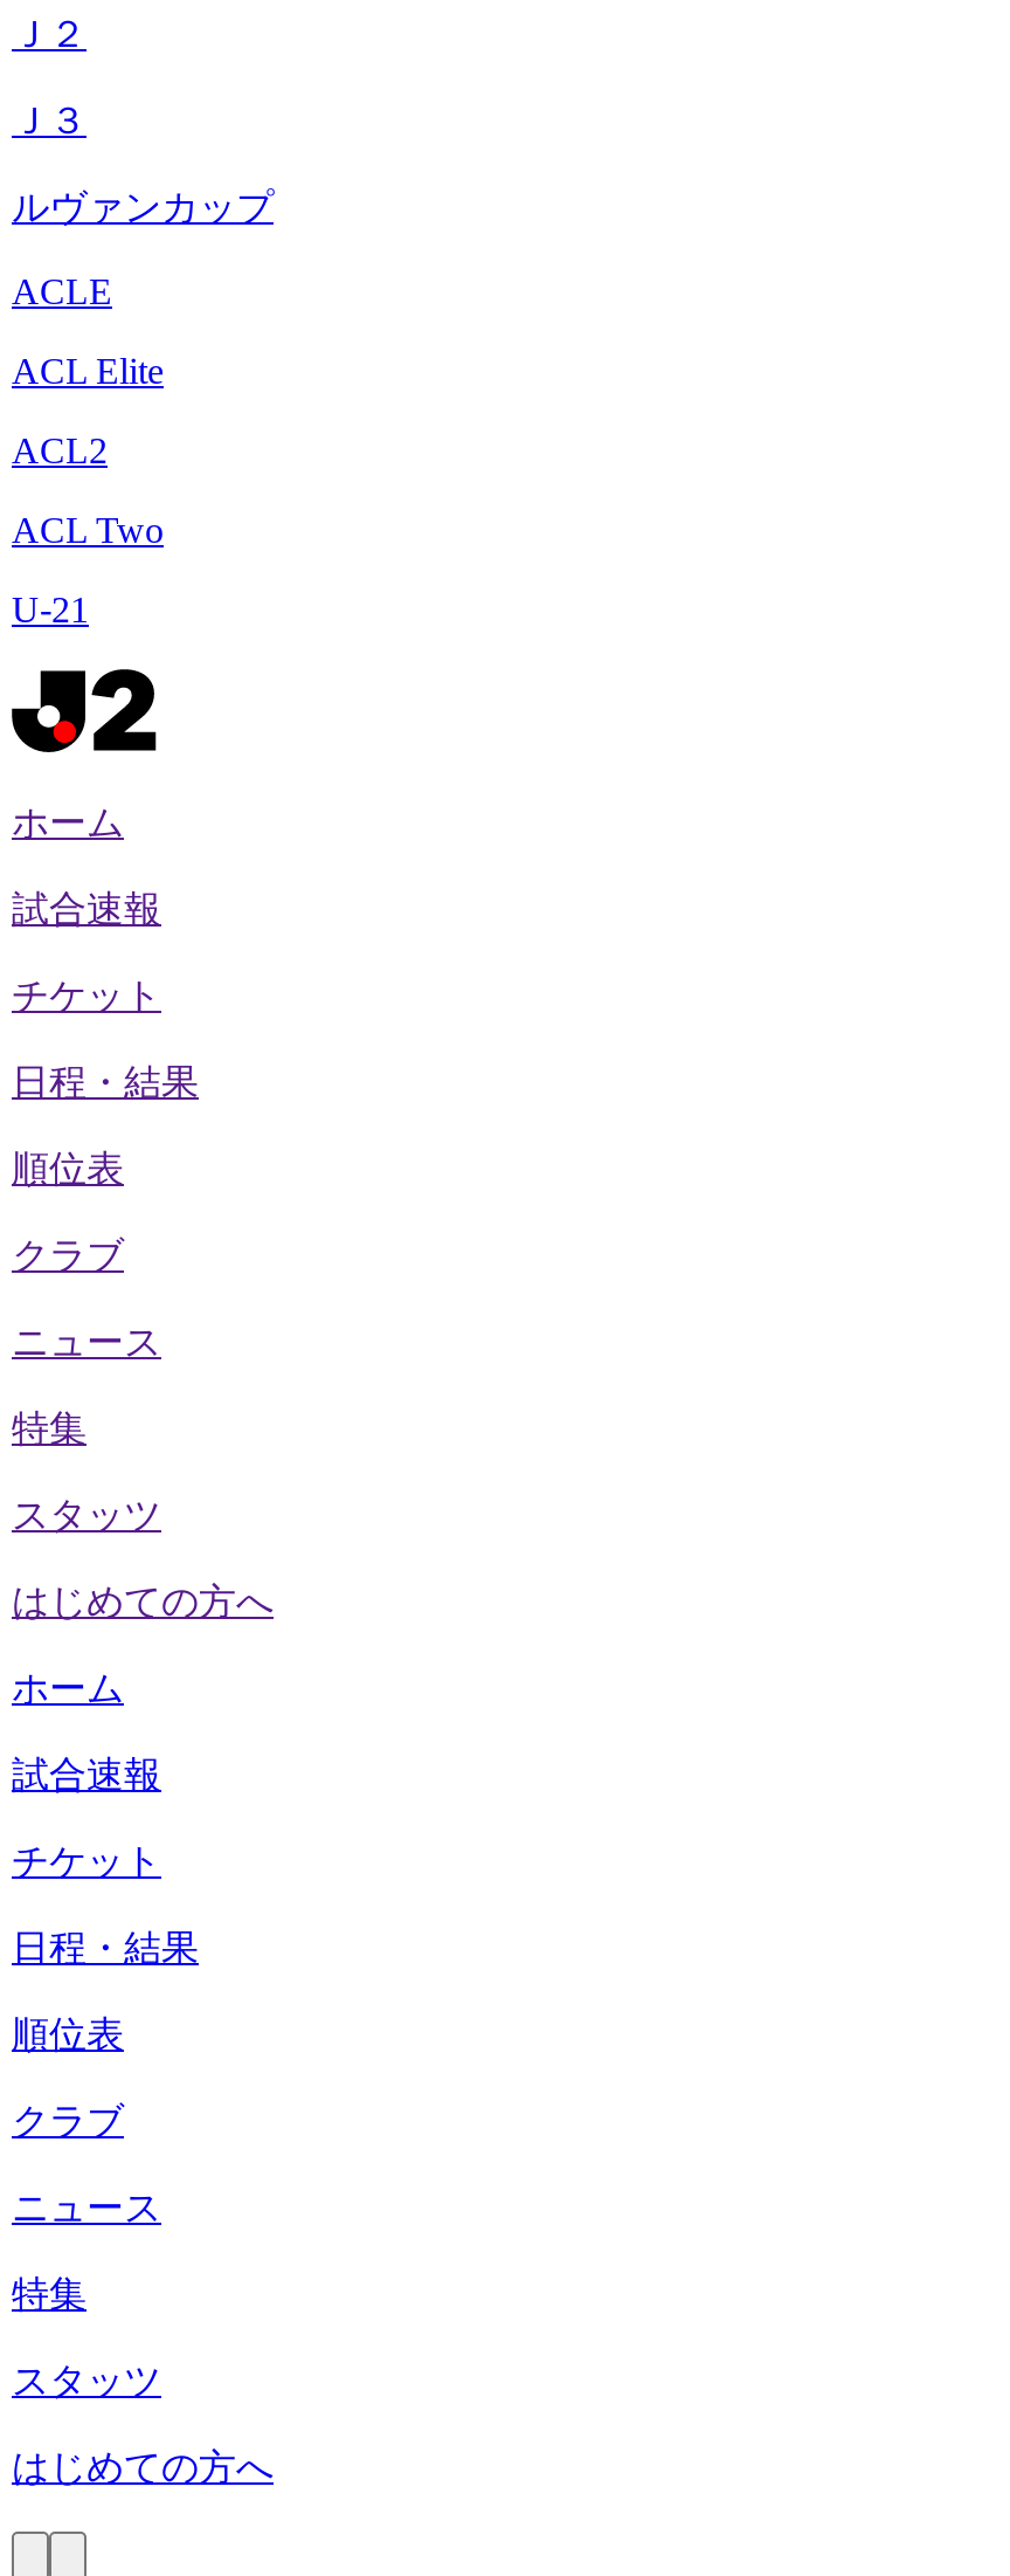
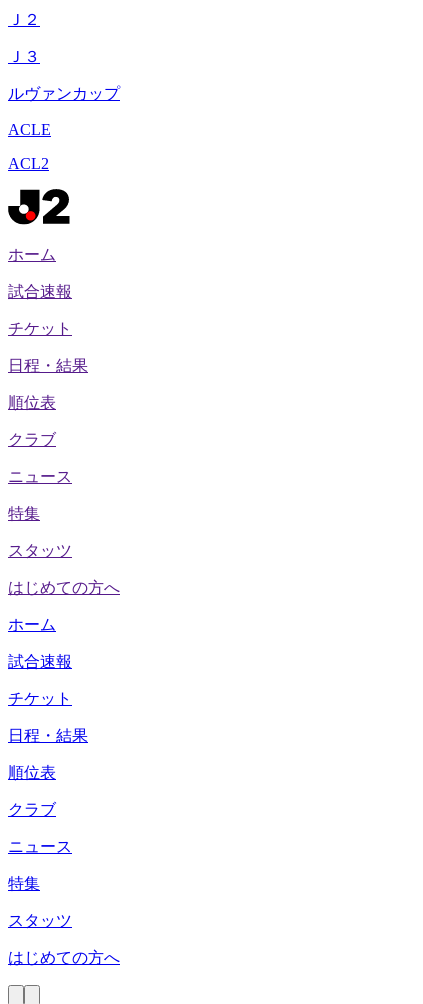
- ACL Elite

- ACL Two
- U-21
